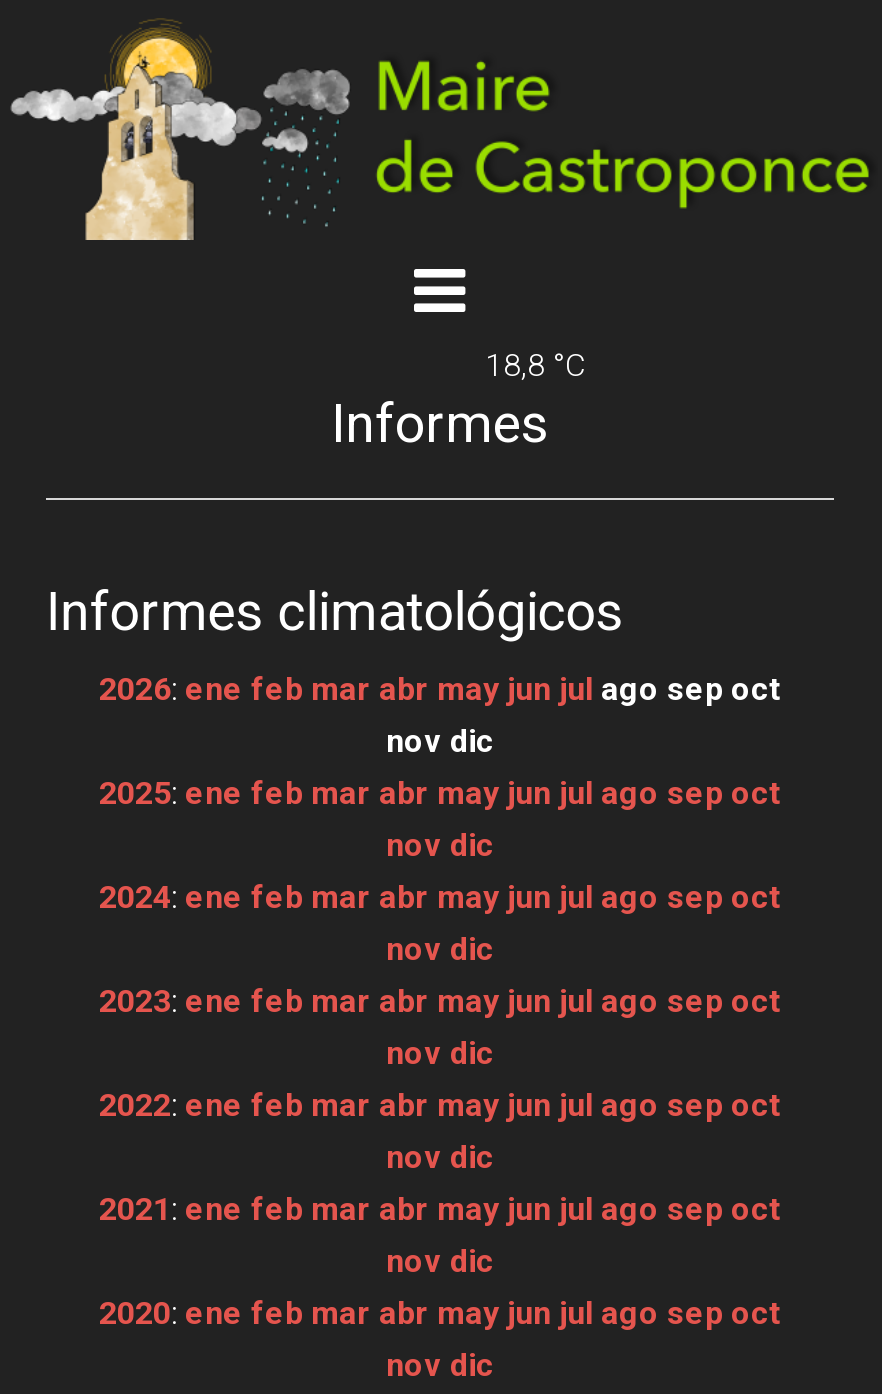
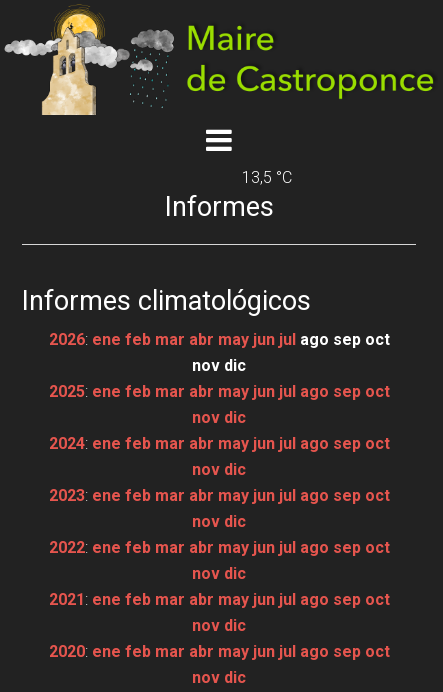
- 18,8 °C
+ 13,5 °C
